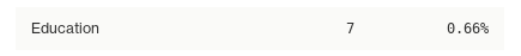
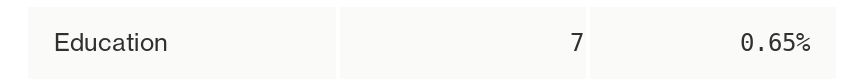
- 0.66%
+ 0.65%
